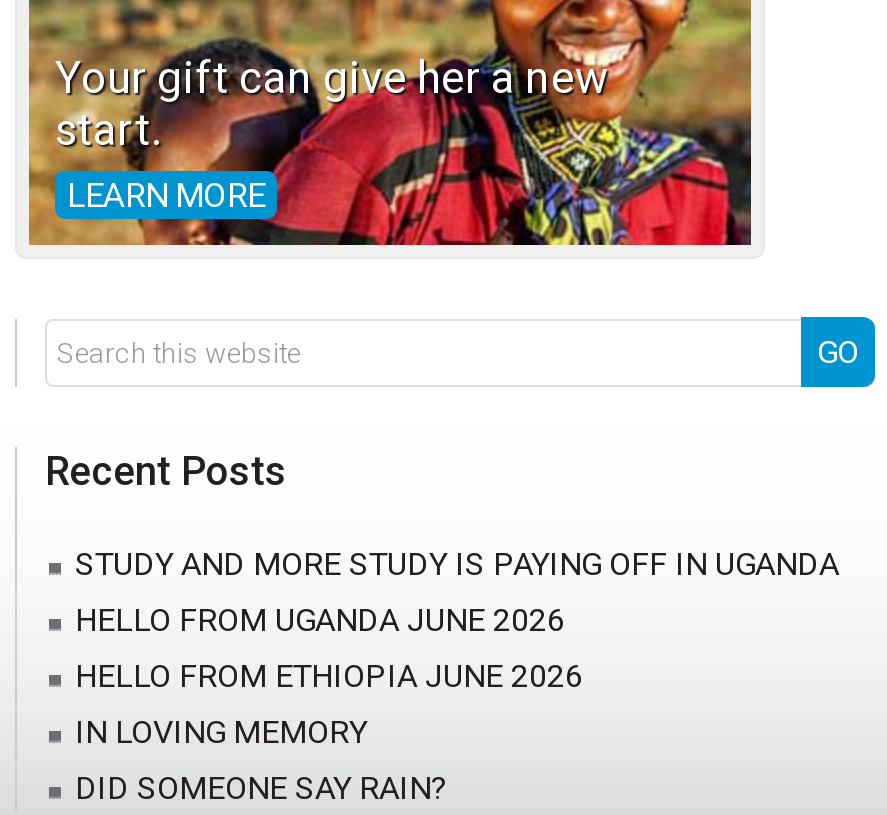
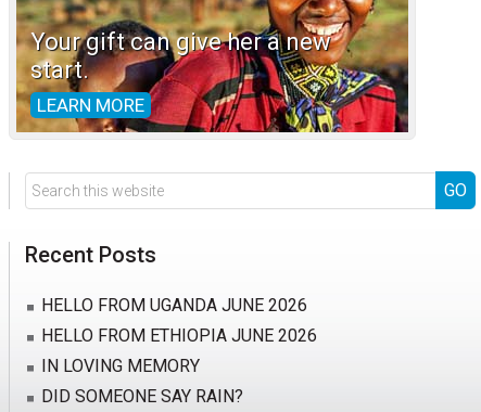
- STUDY AND MORE STUDY IS PAYING OFF IN UGANDA
